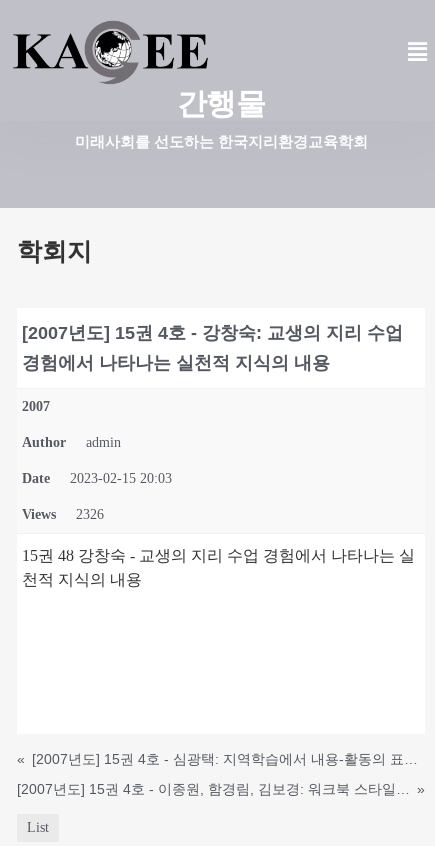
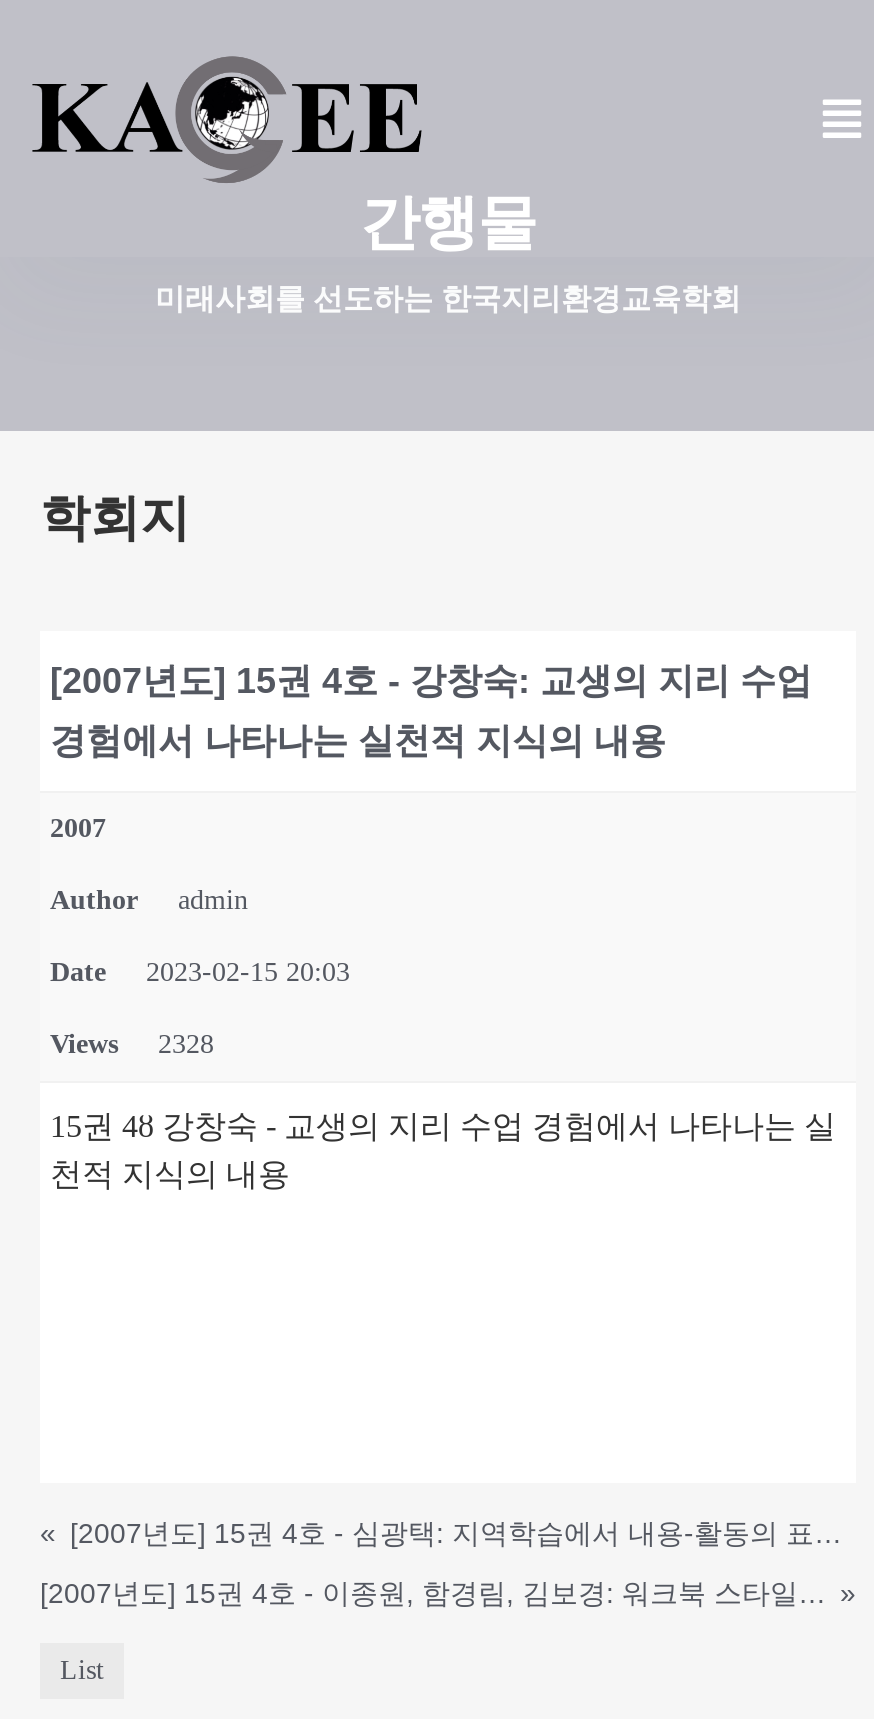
- Views 2326
+ Views 2328
